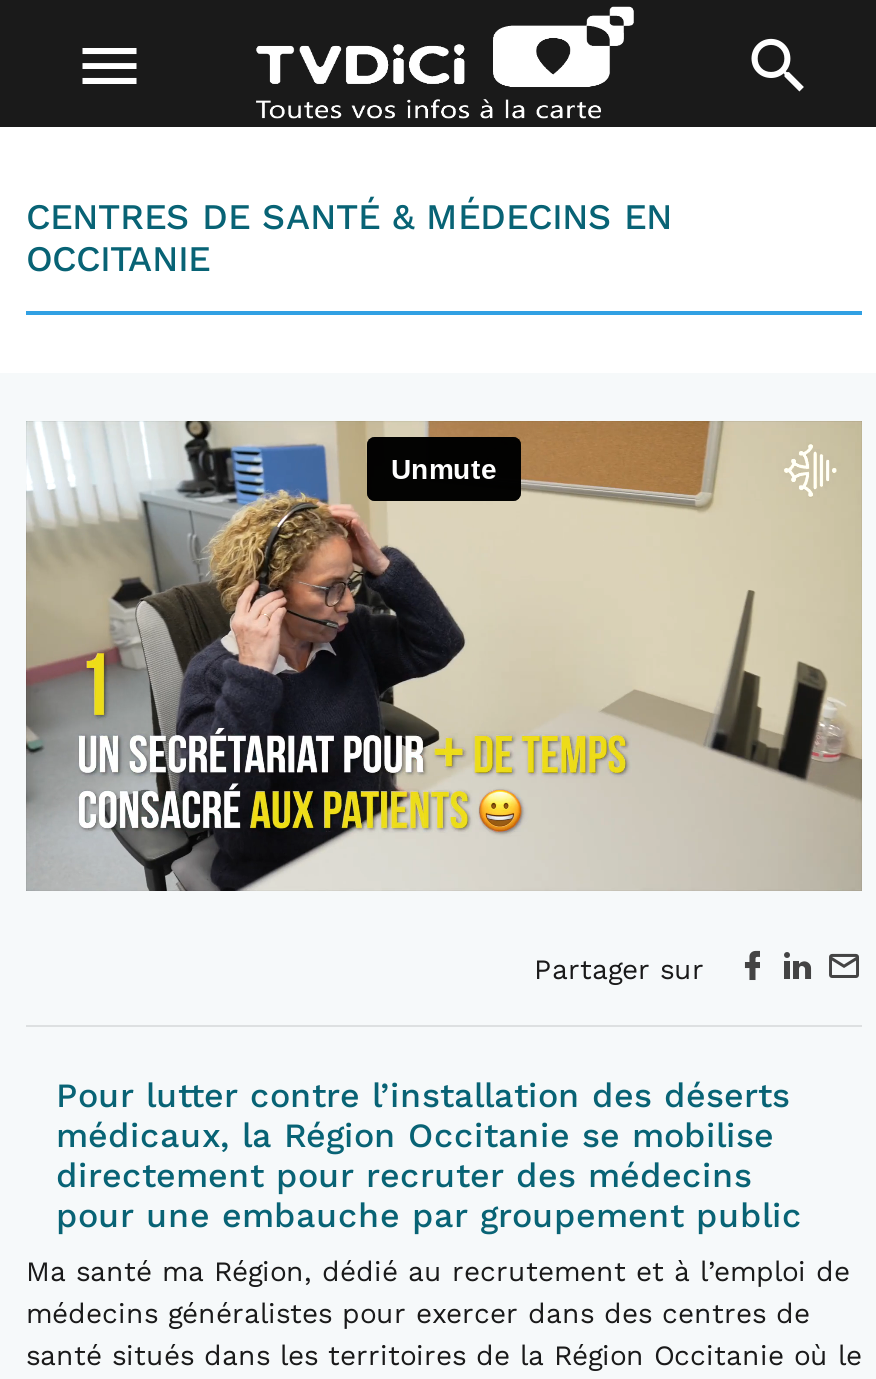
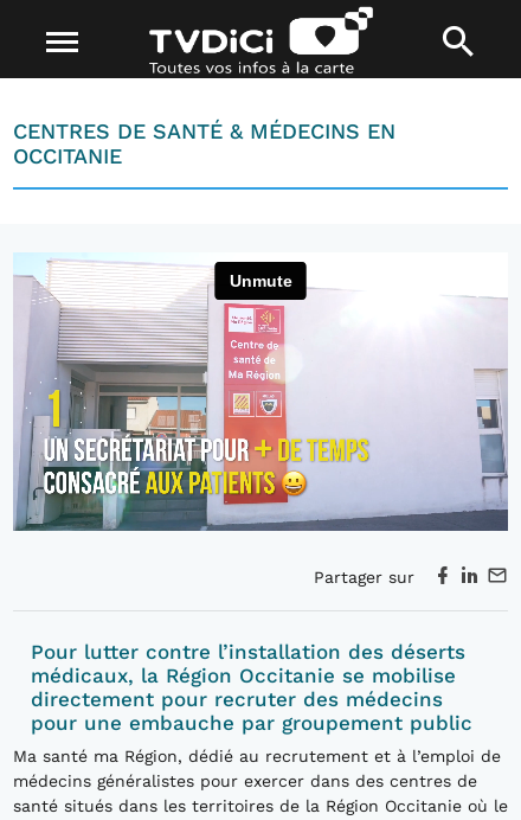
- [image]
+ [image]
